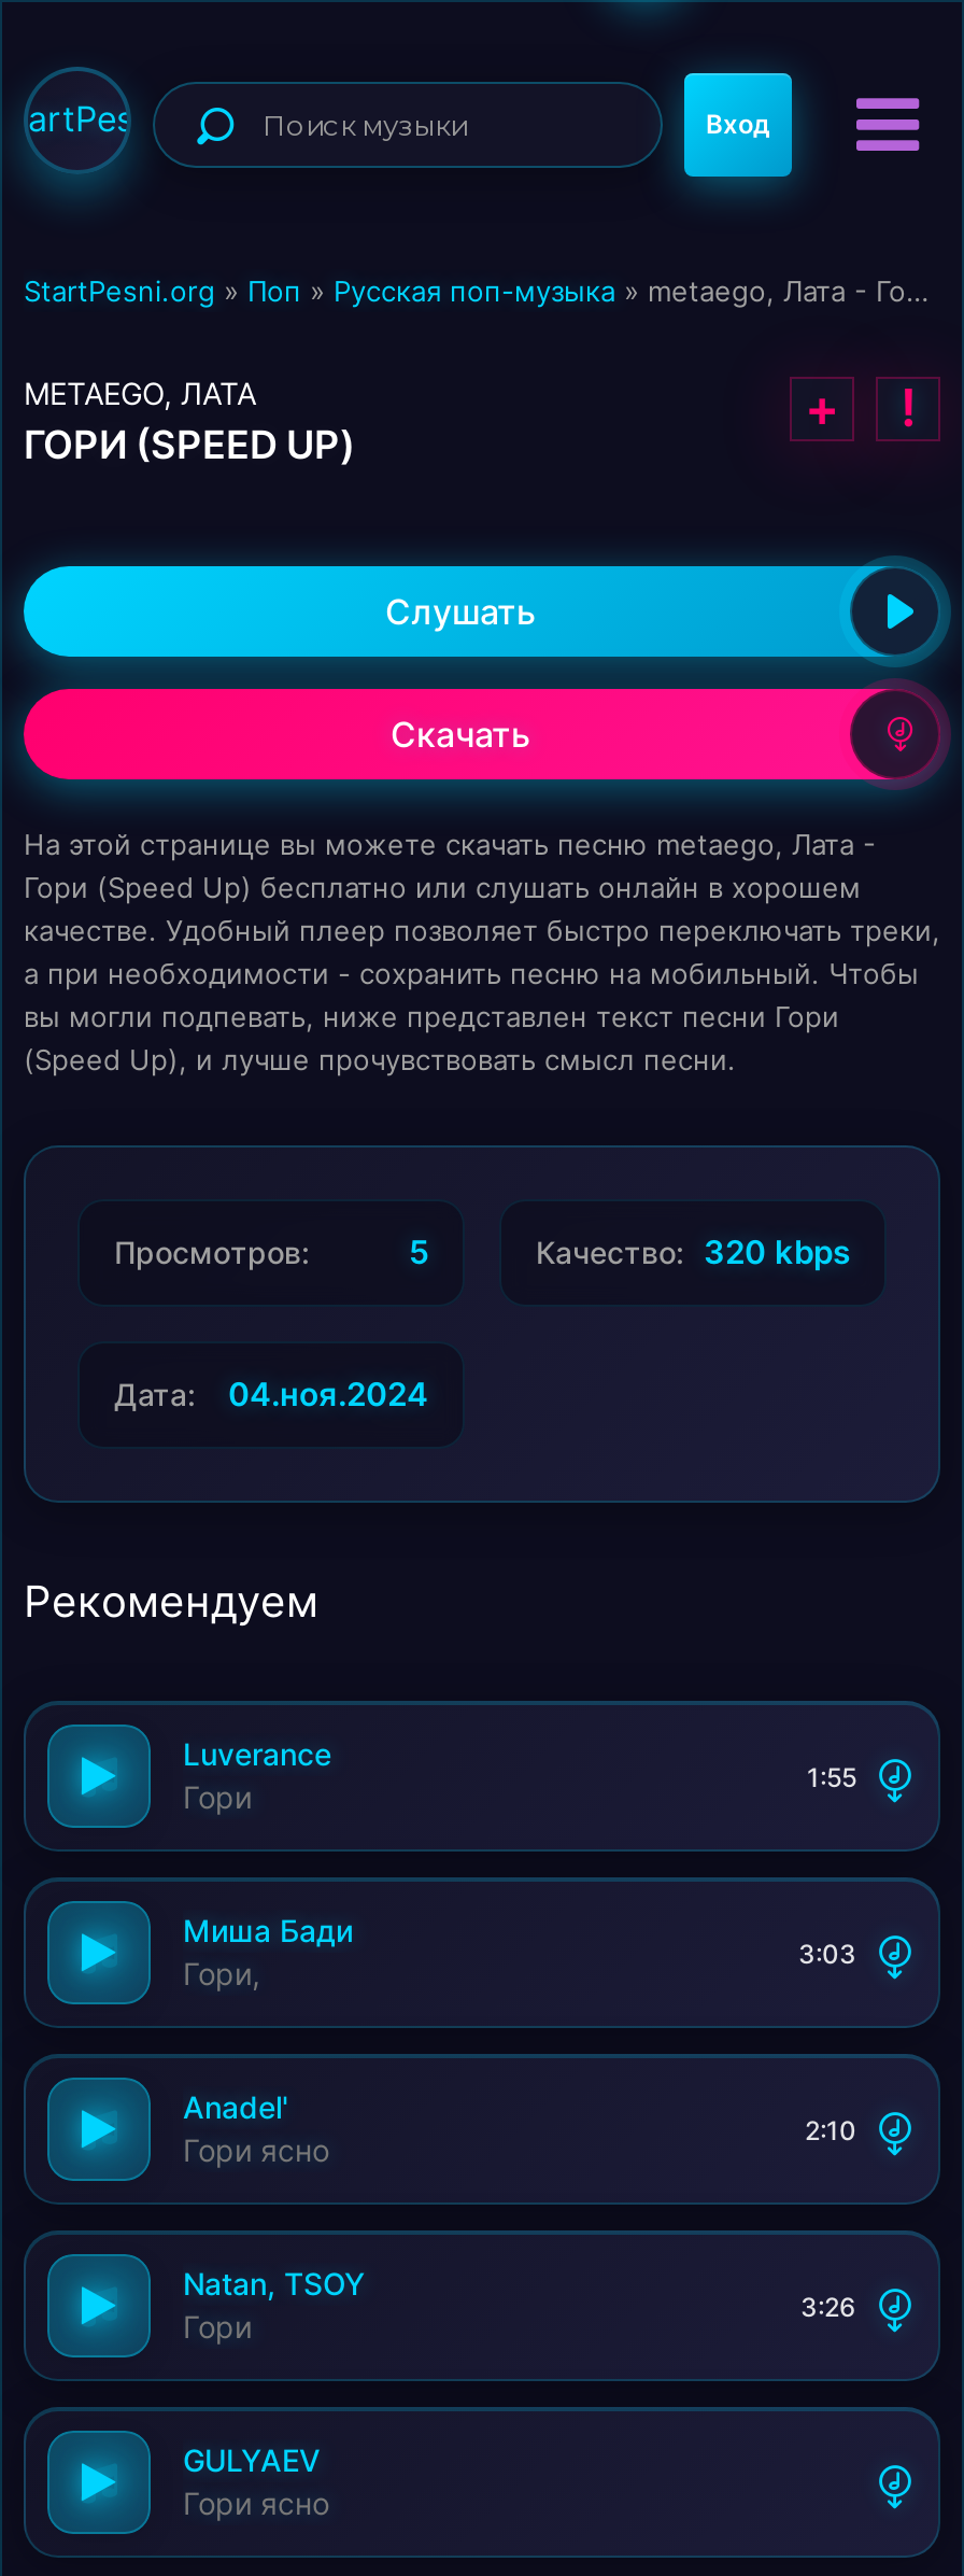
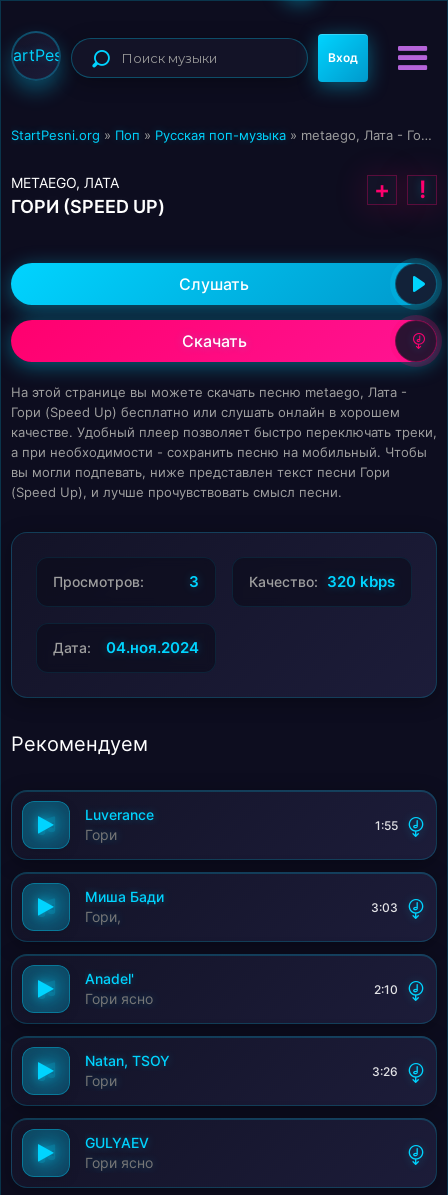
- 5
+ 3
